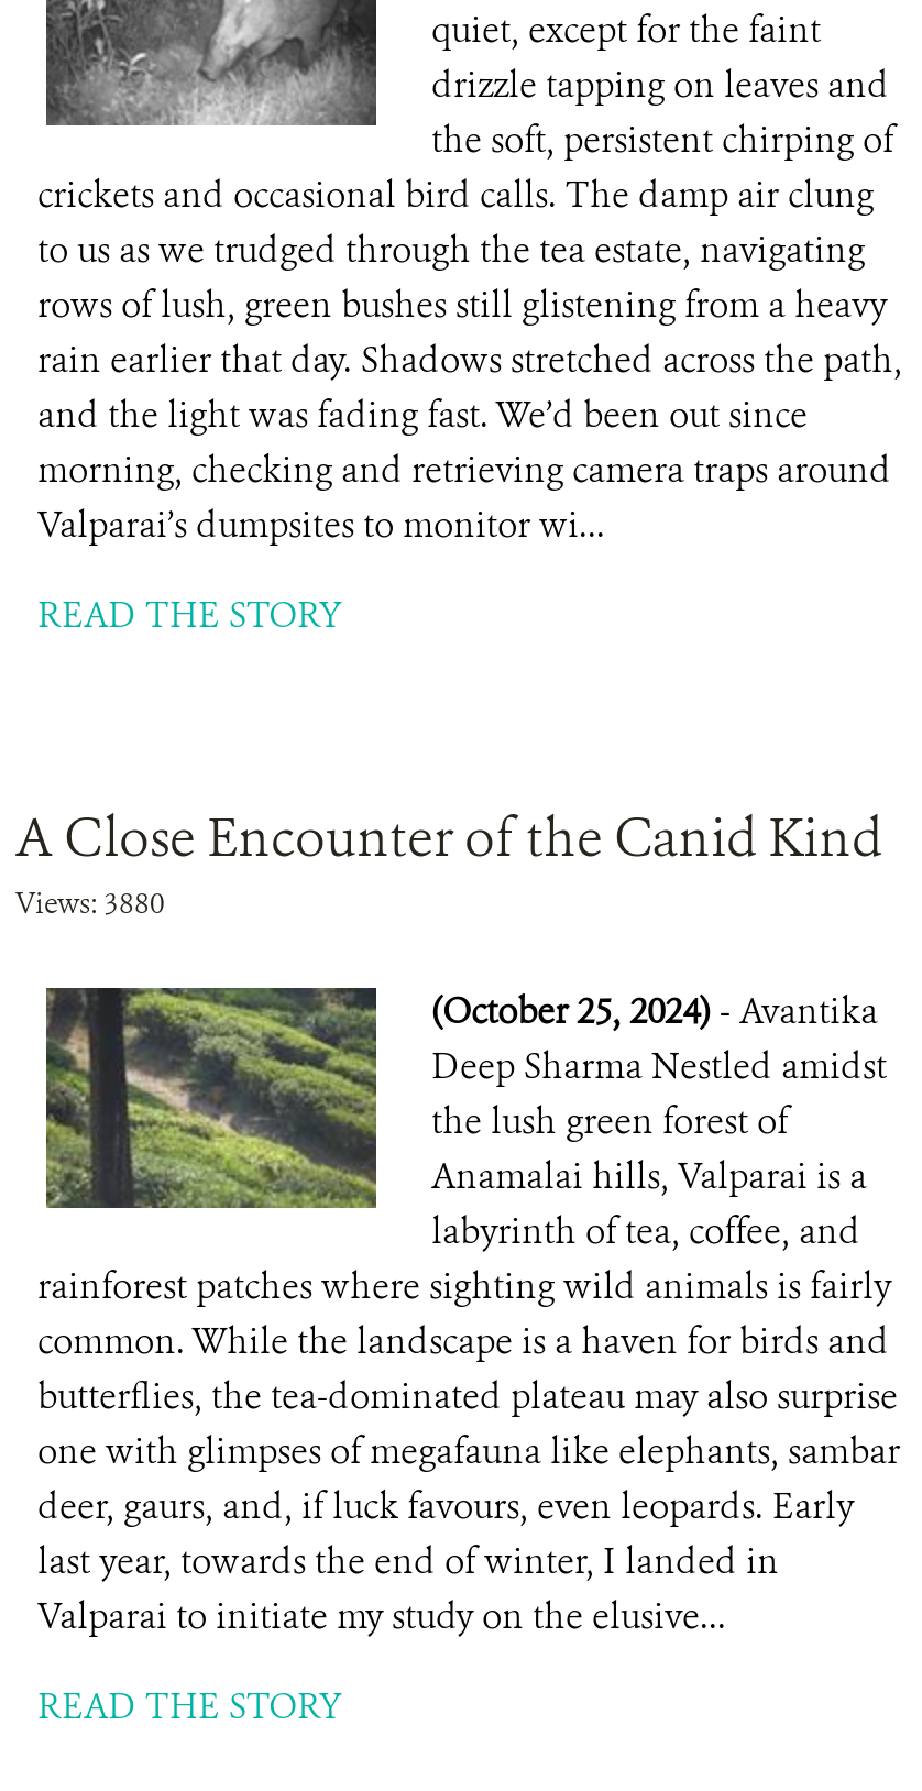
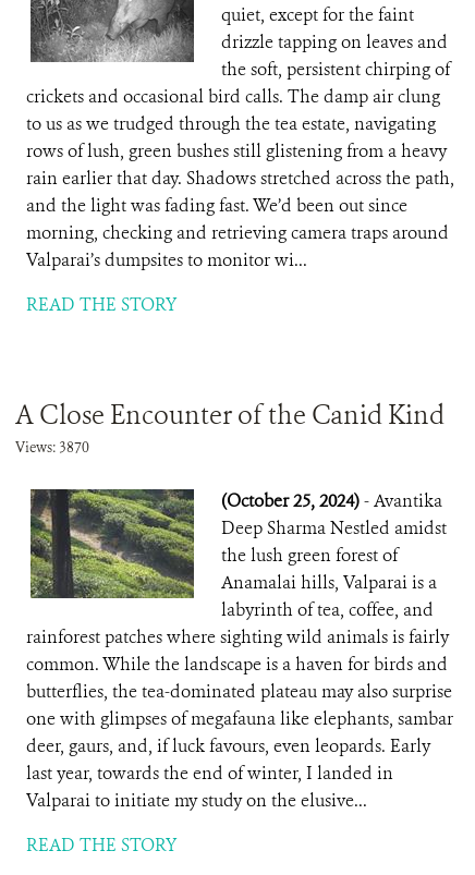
- Views: 3880
+ Views: 3870
